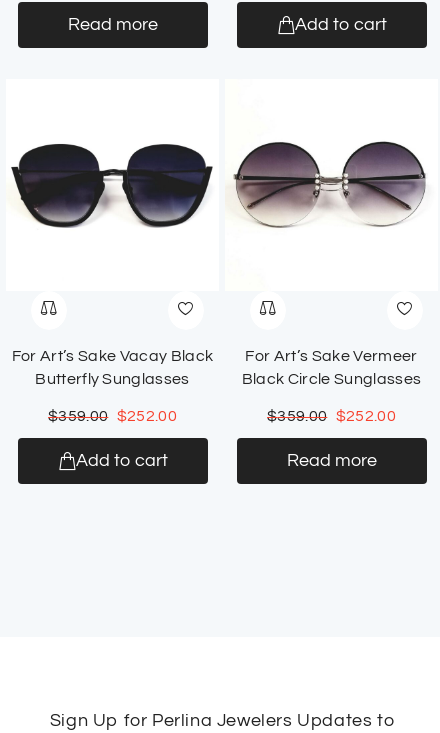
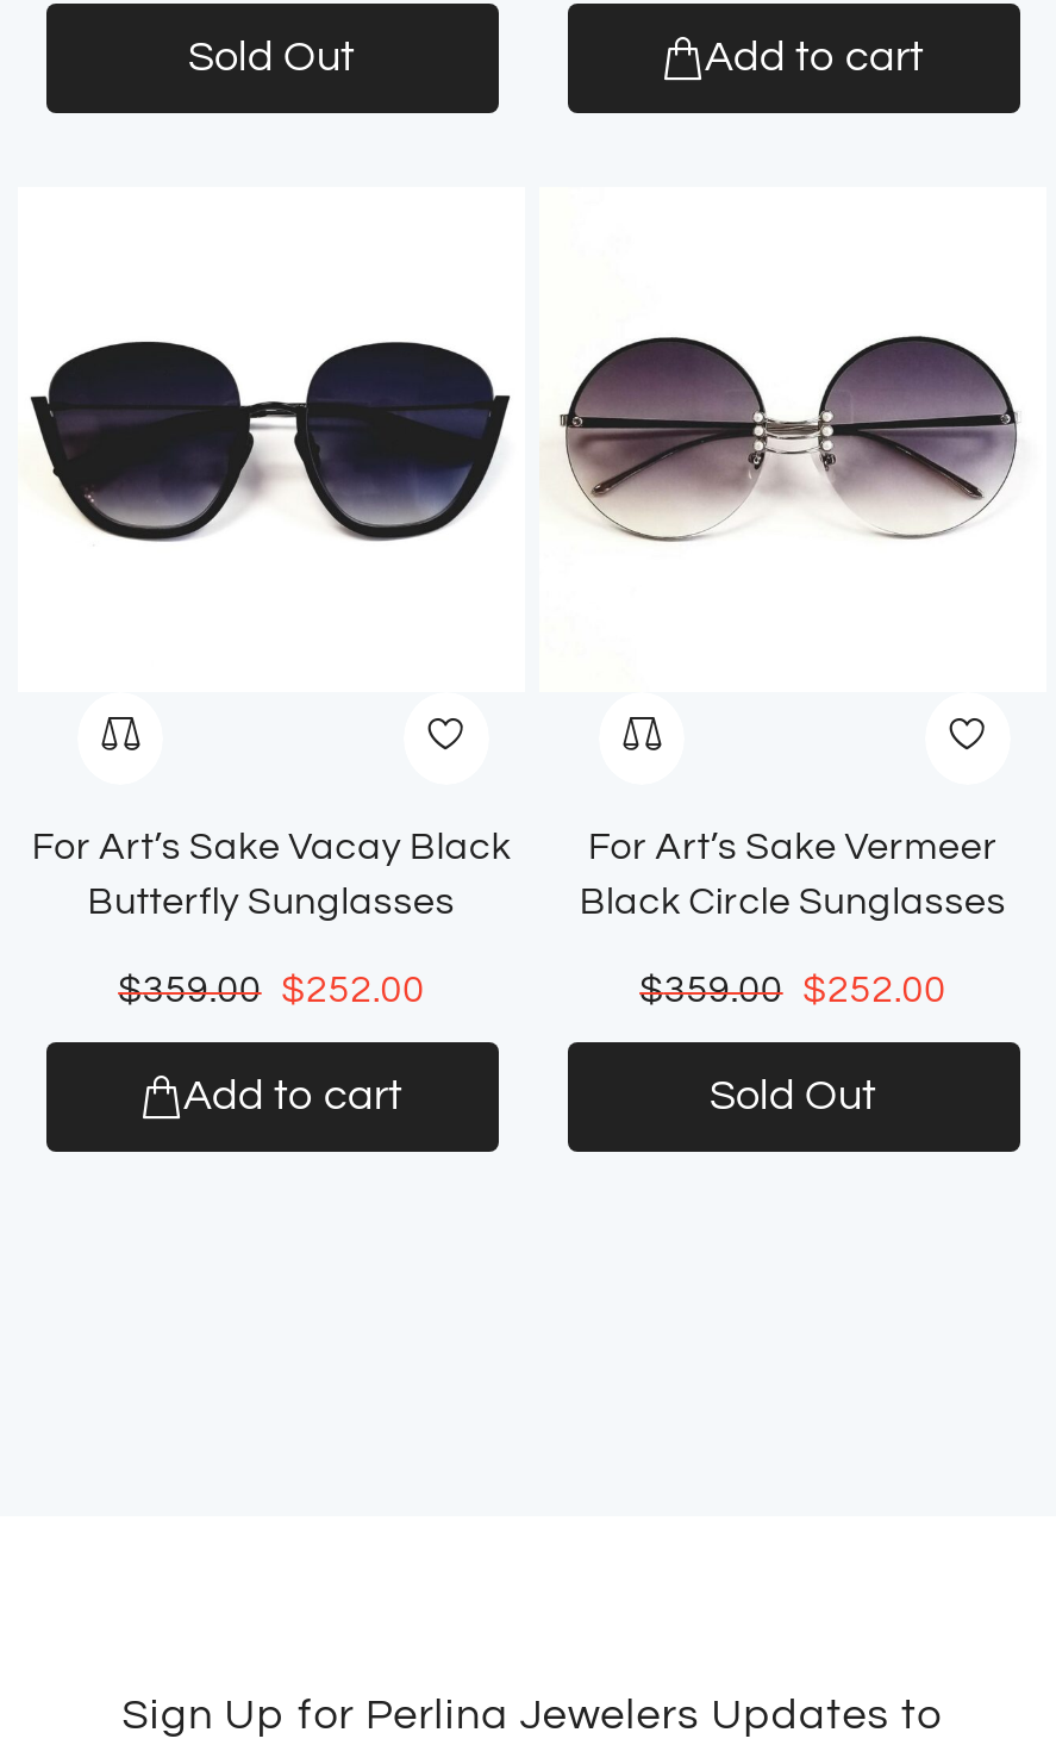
- Read more
+ Sold Out

- Read more
+ Sold Out
